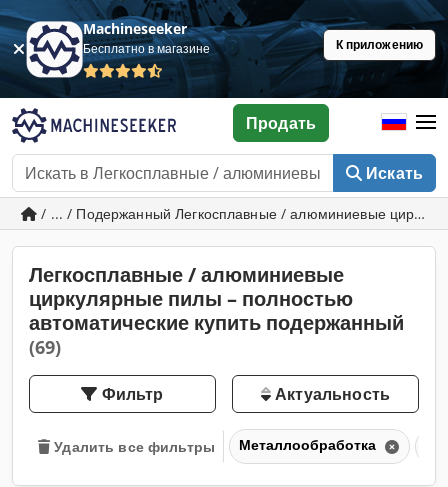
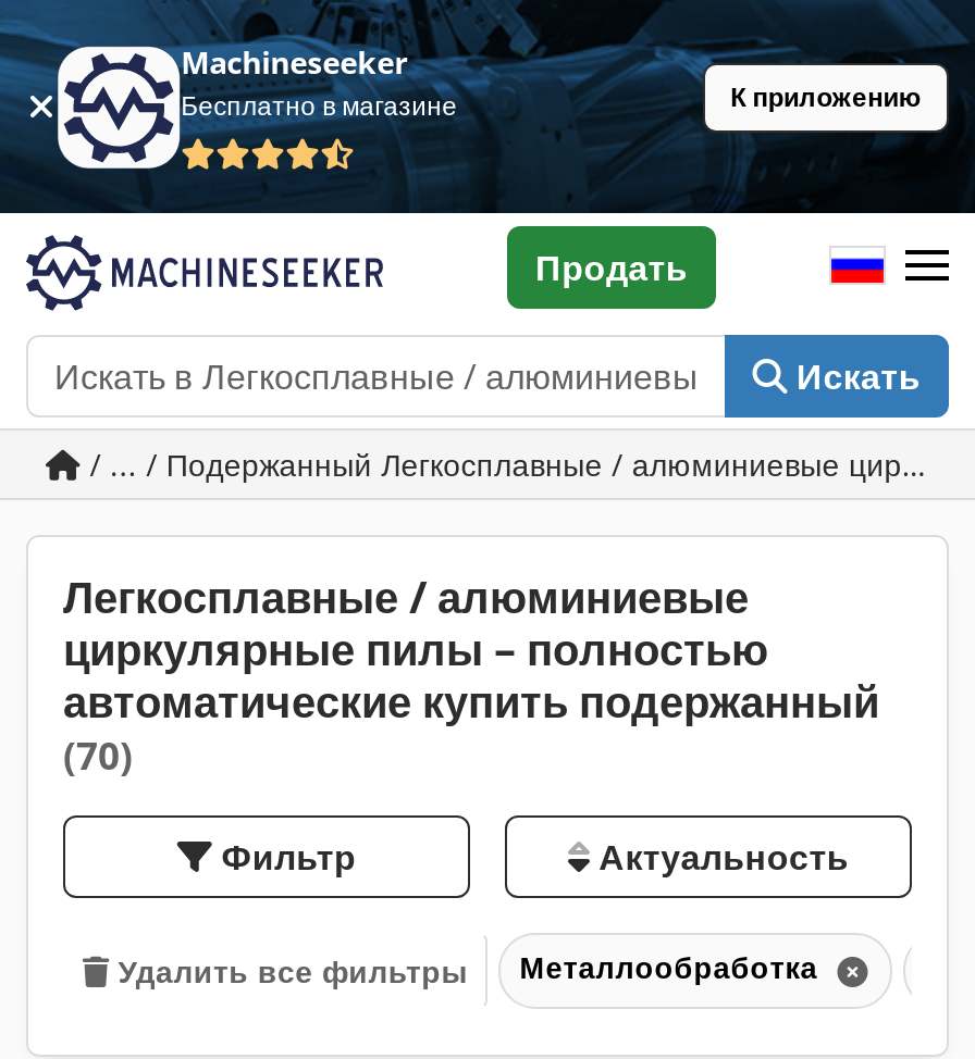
- (69)
+ (70)
